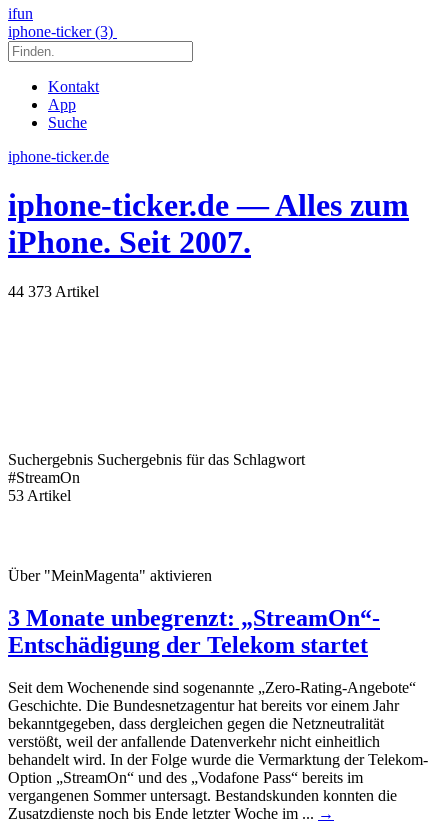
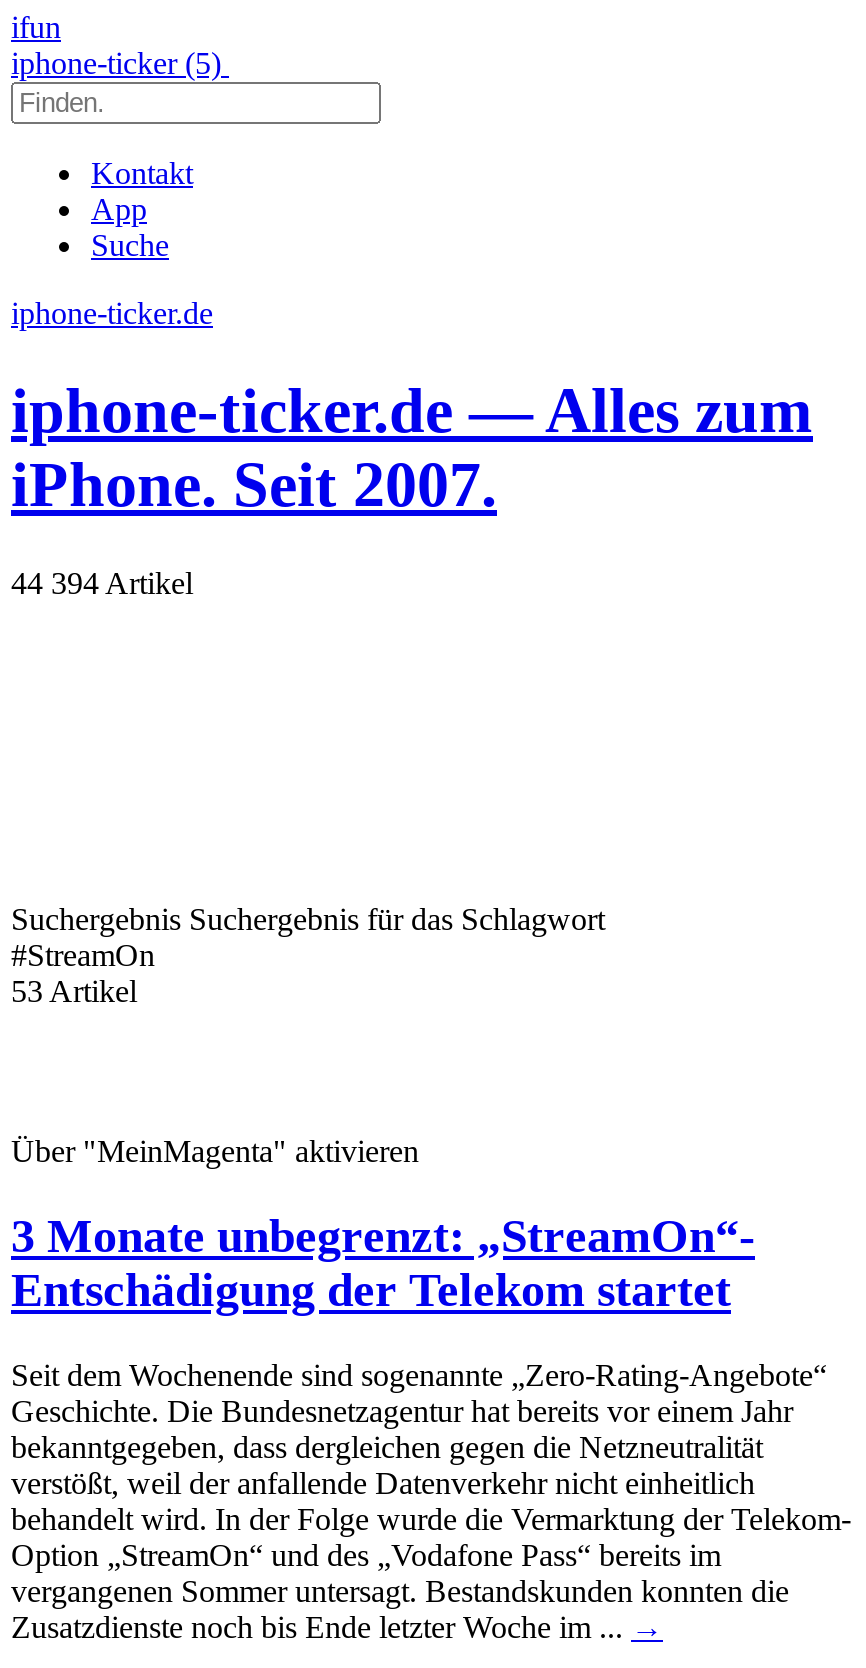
- iphone-ticker (3)
+ iphone-ticker (5)

- 44 373 Artikel
+ 44 394 Artikel
